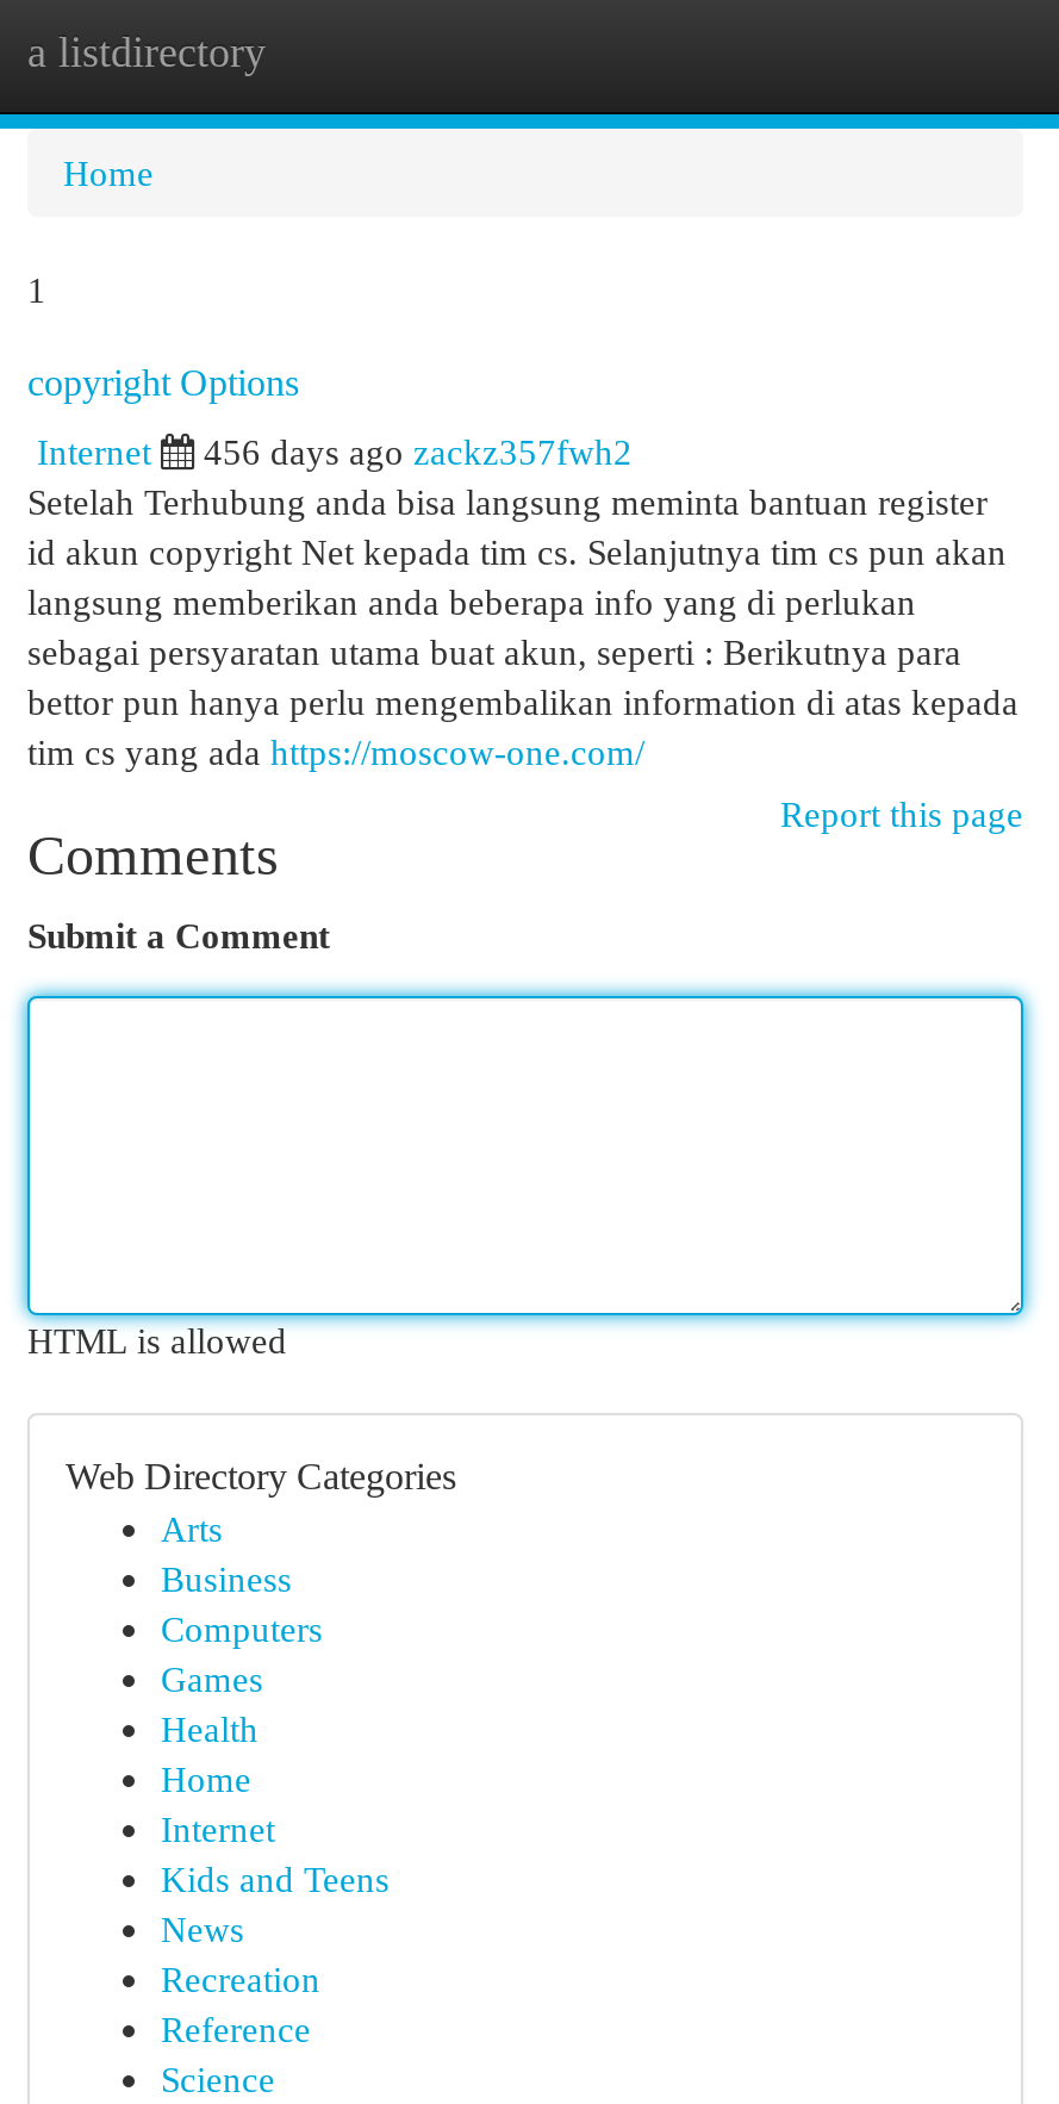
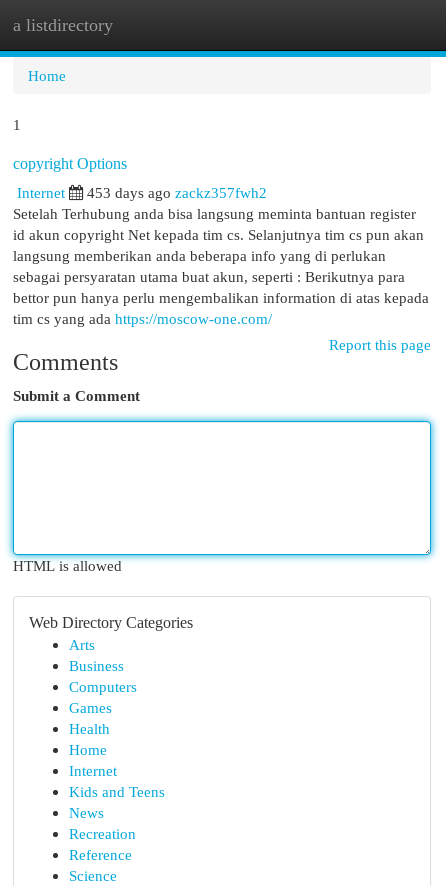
- 456 days ago zackz357fwh2
+ 453 days ago zackz357fwh2
